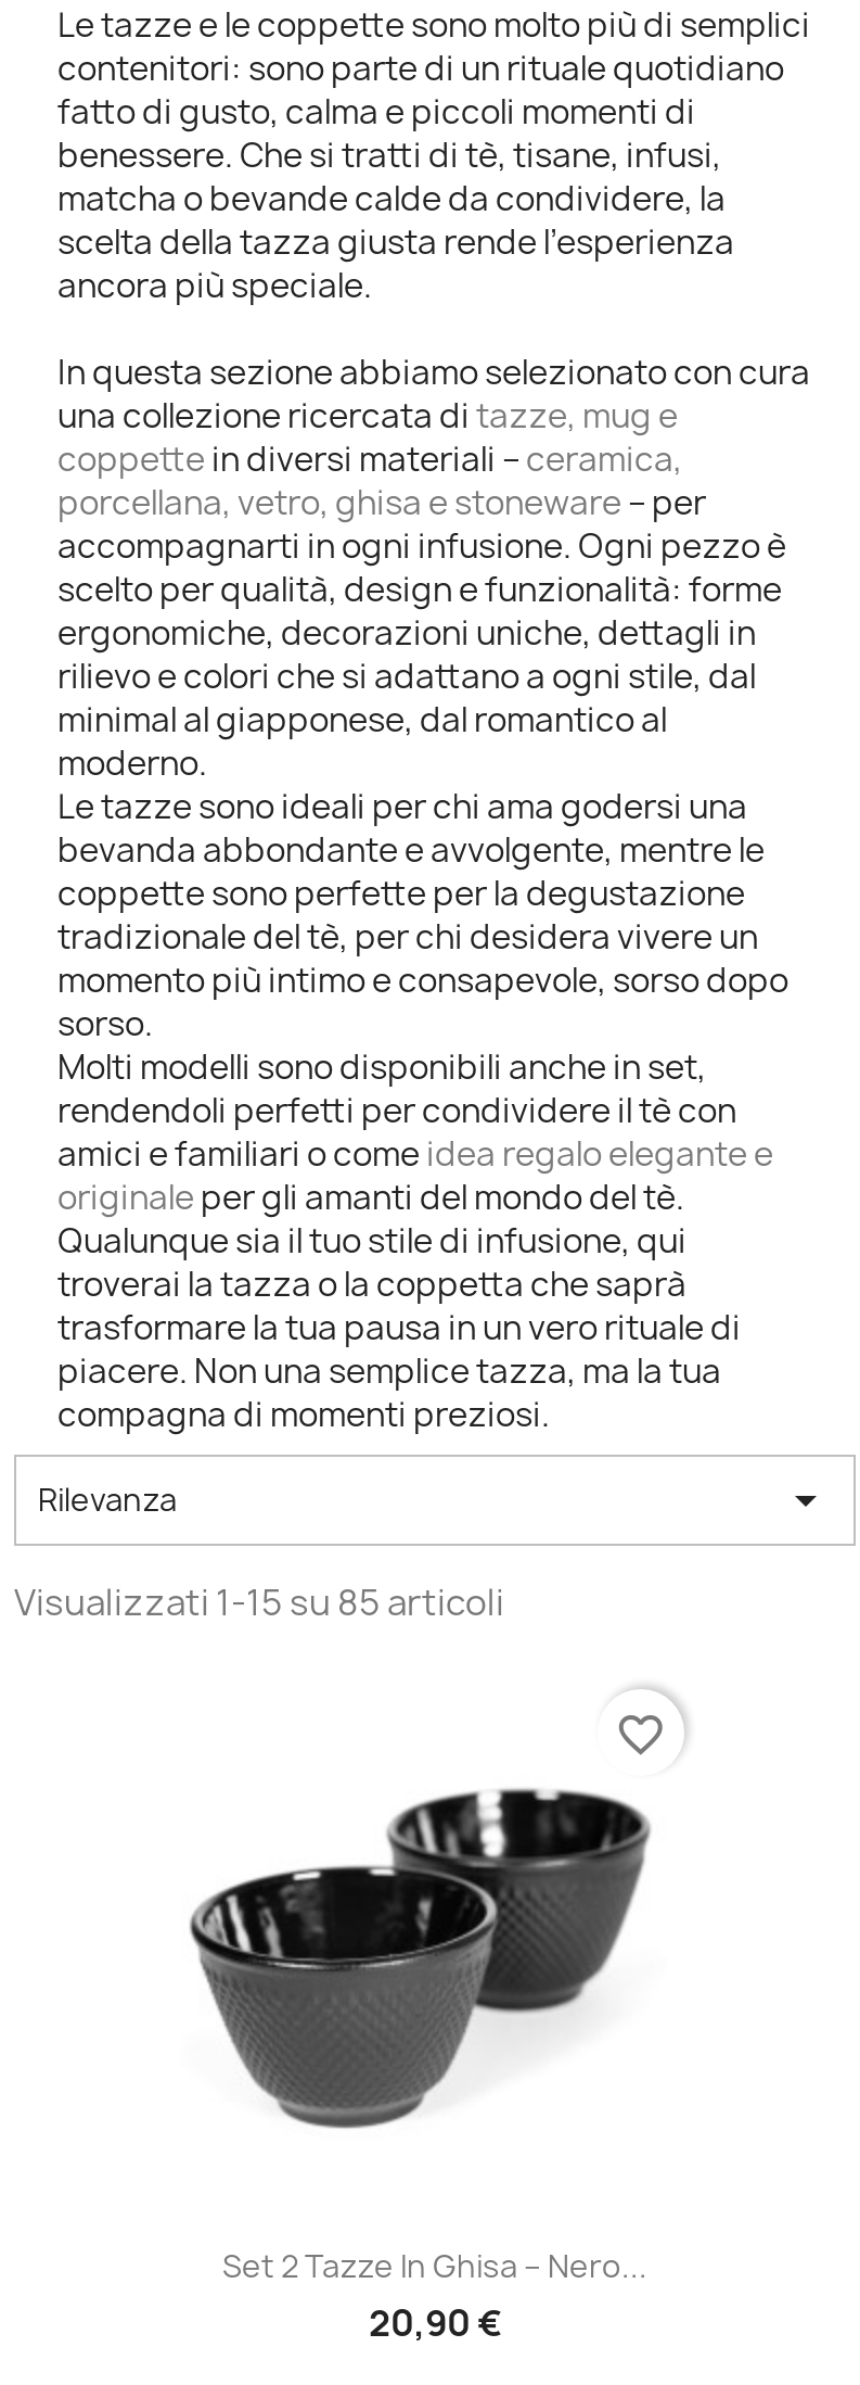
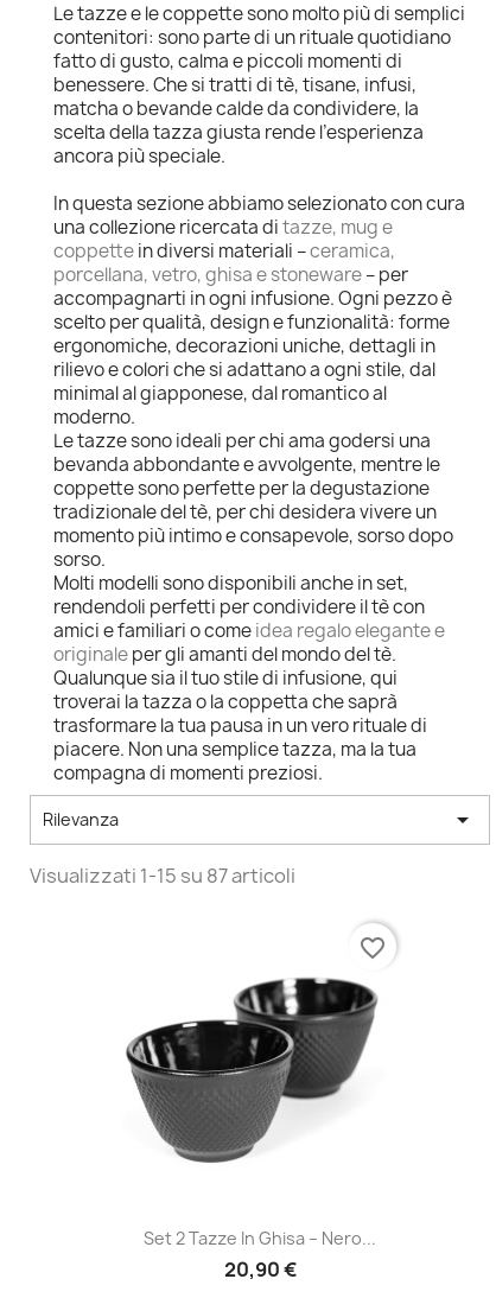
- Visualizzati 1-15 su 85 articoli
+ Visualizzati 1-15 su 87 articoli
